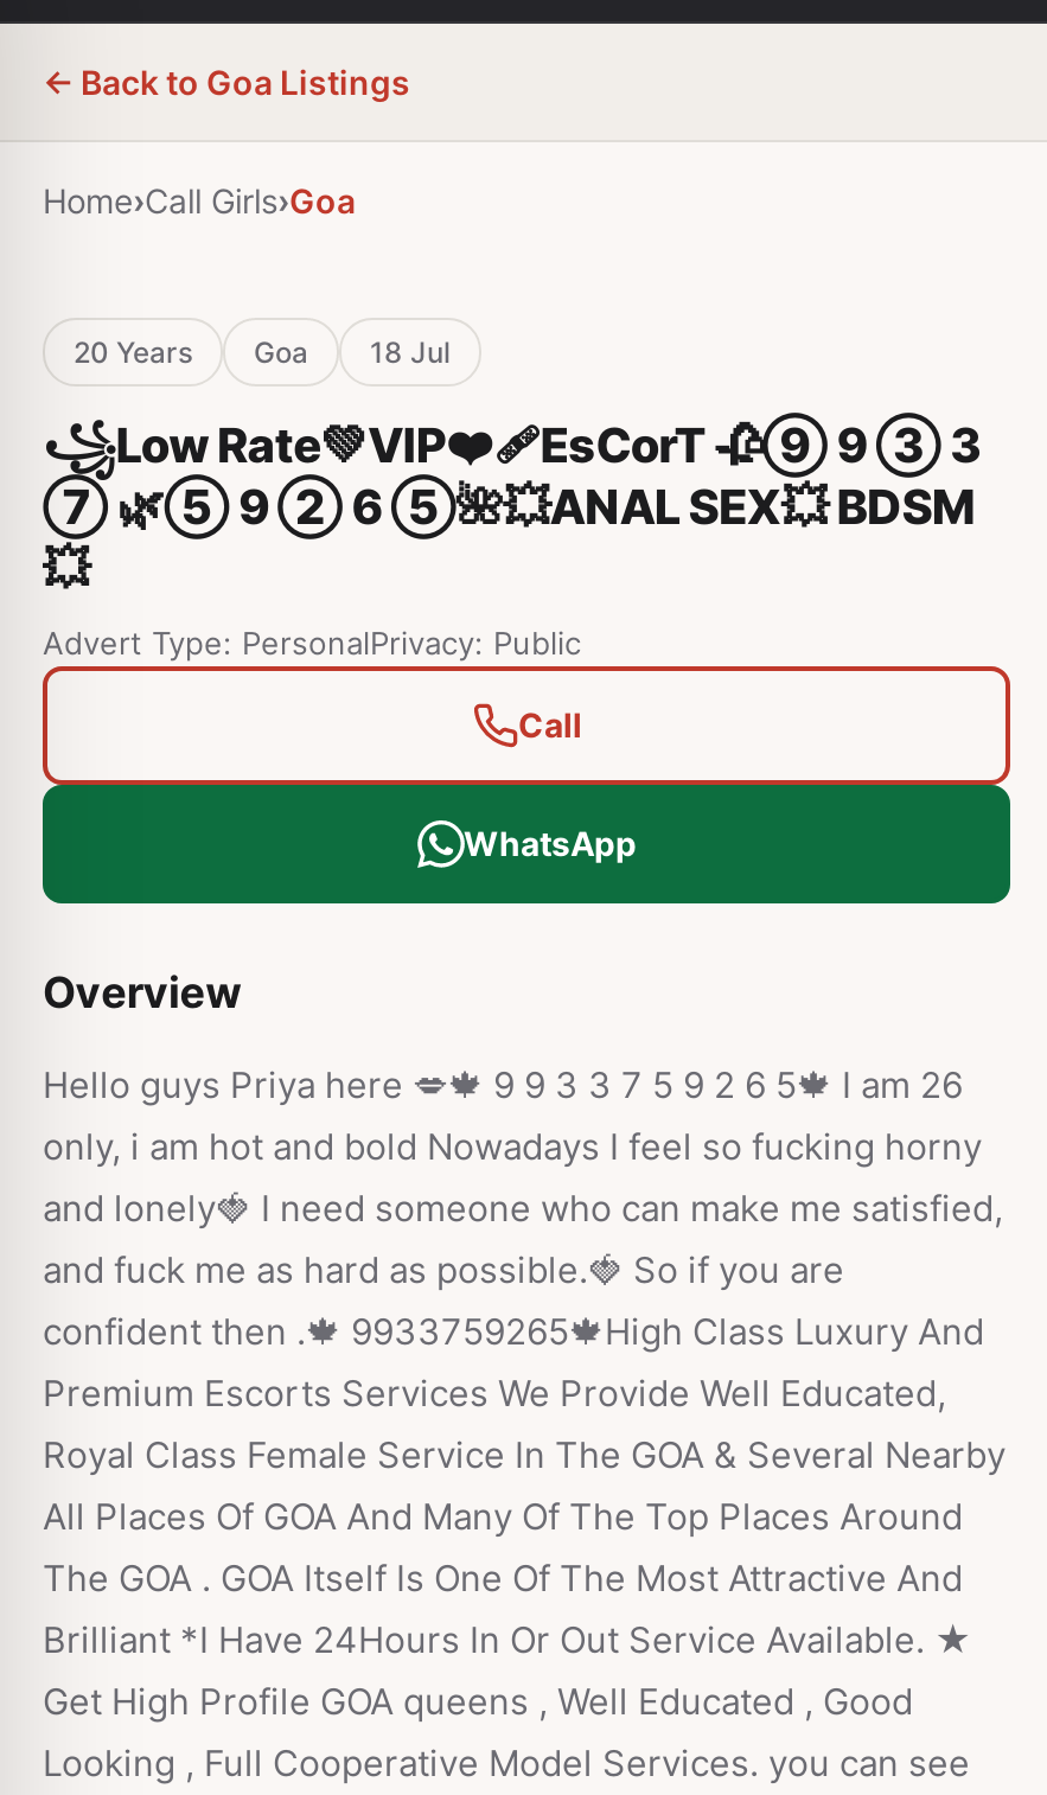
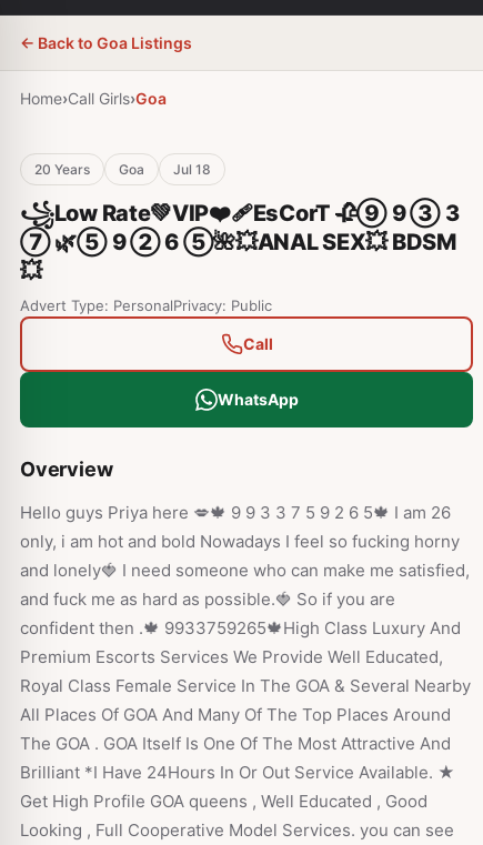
- 20 Years Goa 18 Jul
+ 20 Years Goa Jul 18
